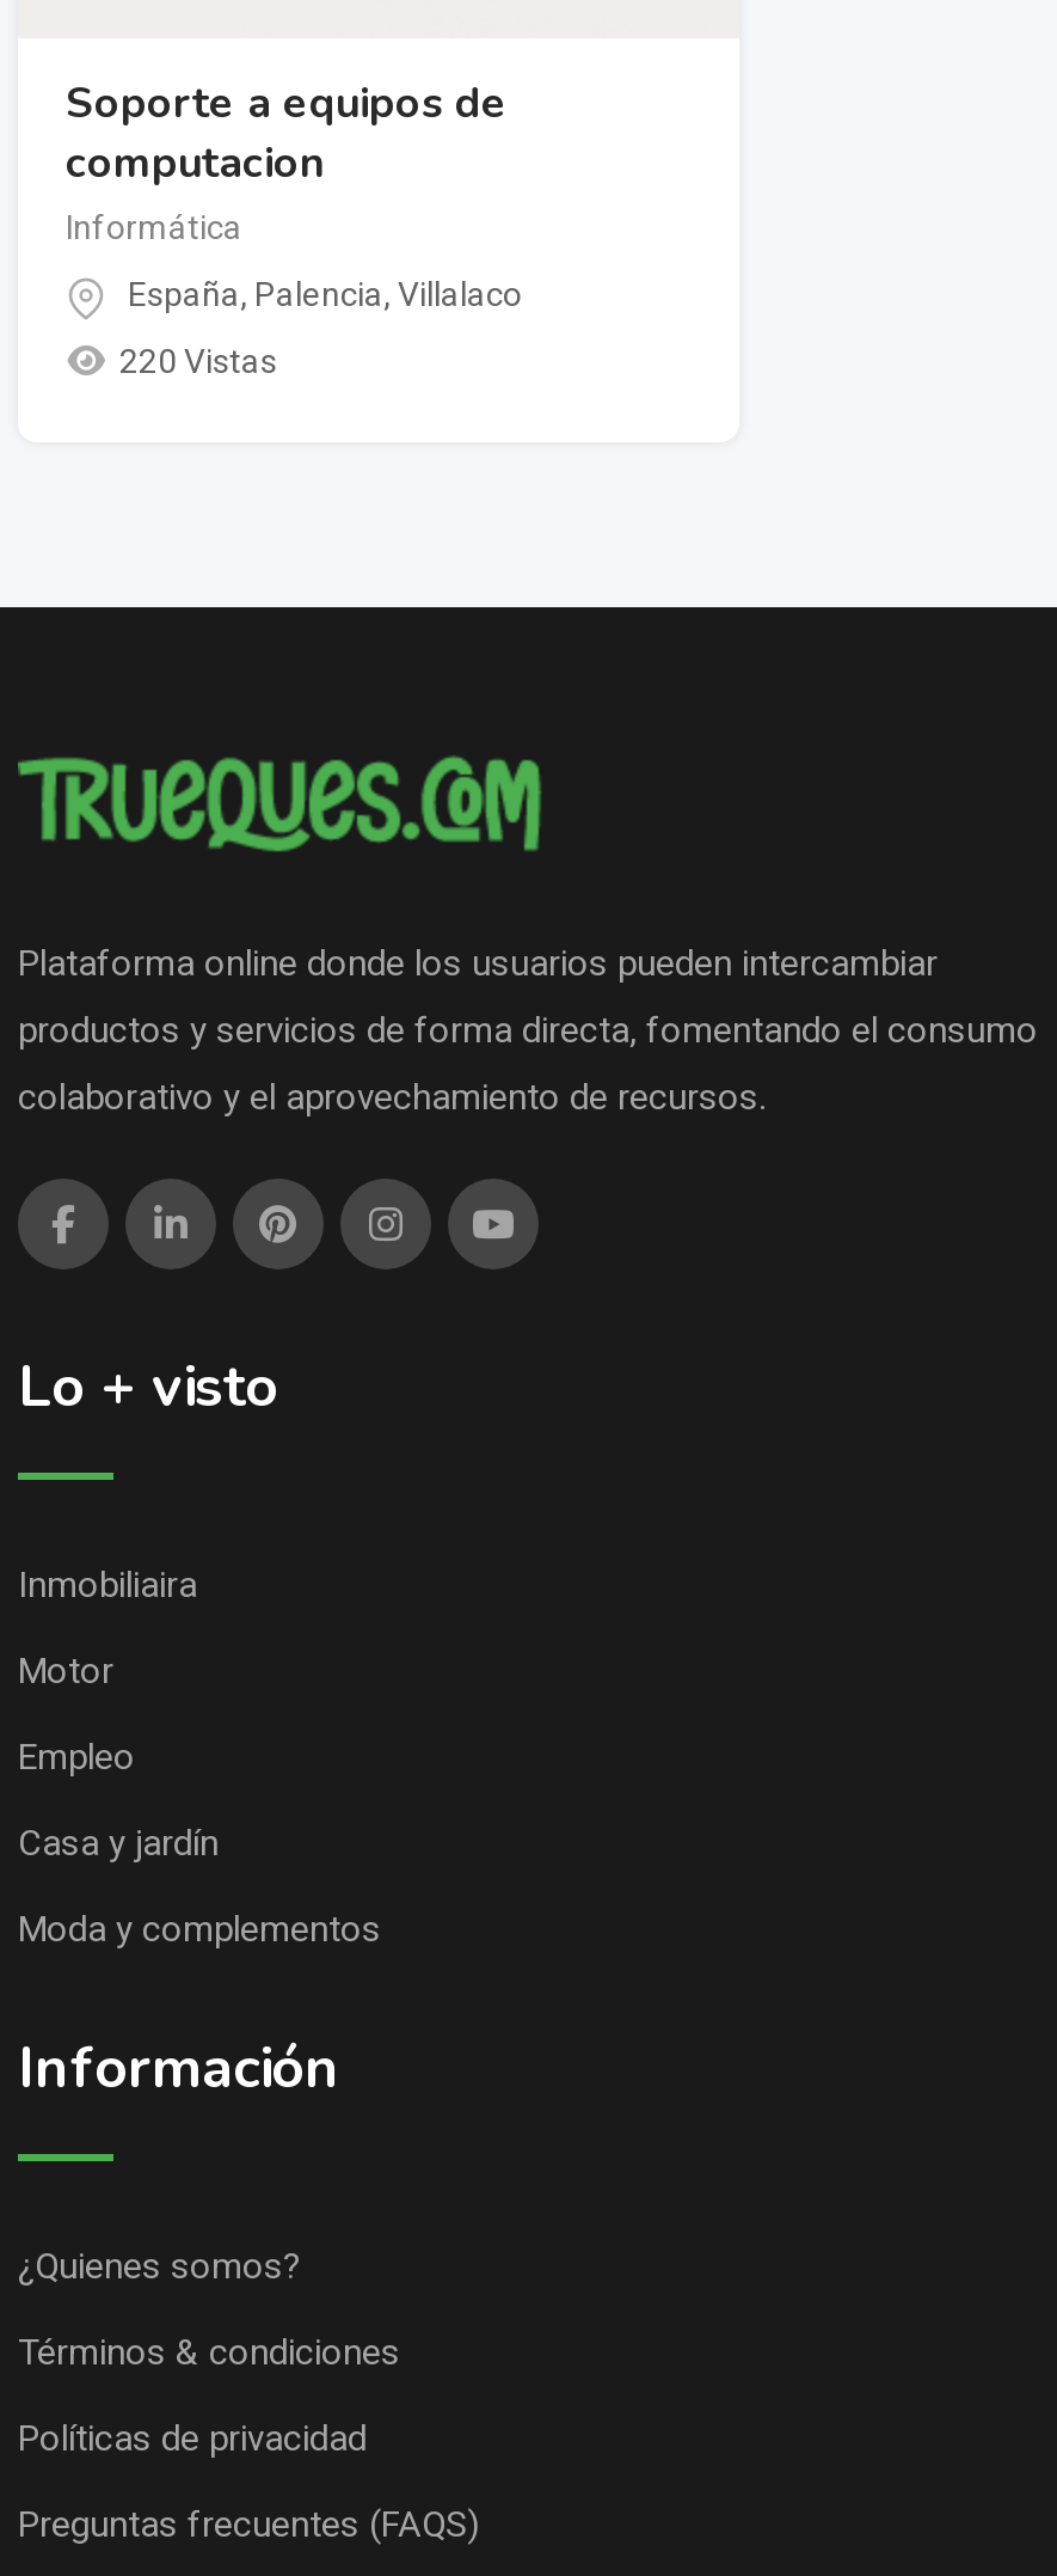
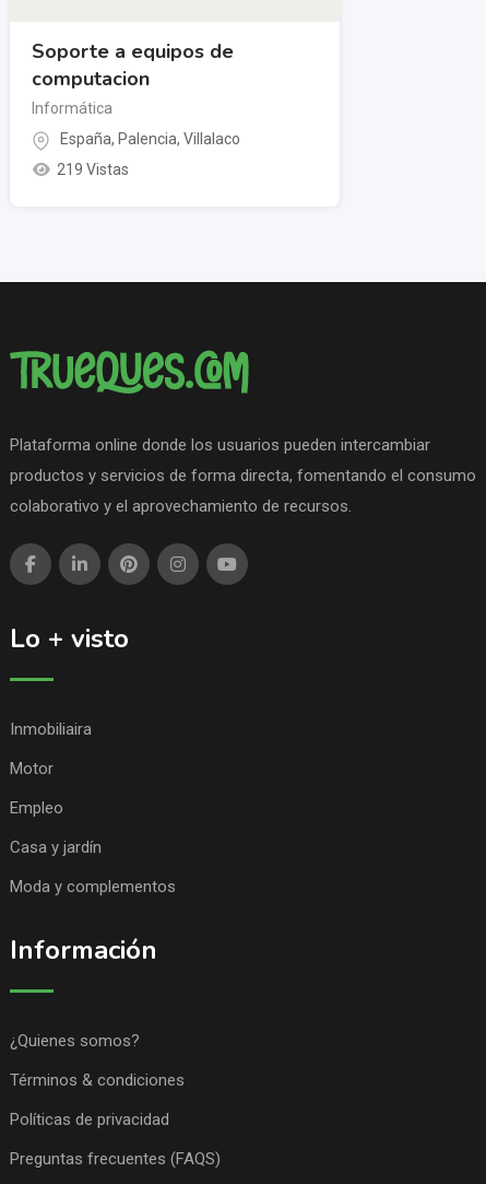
- 220 Vistas
+ 219 Vistas
